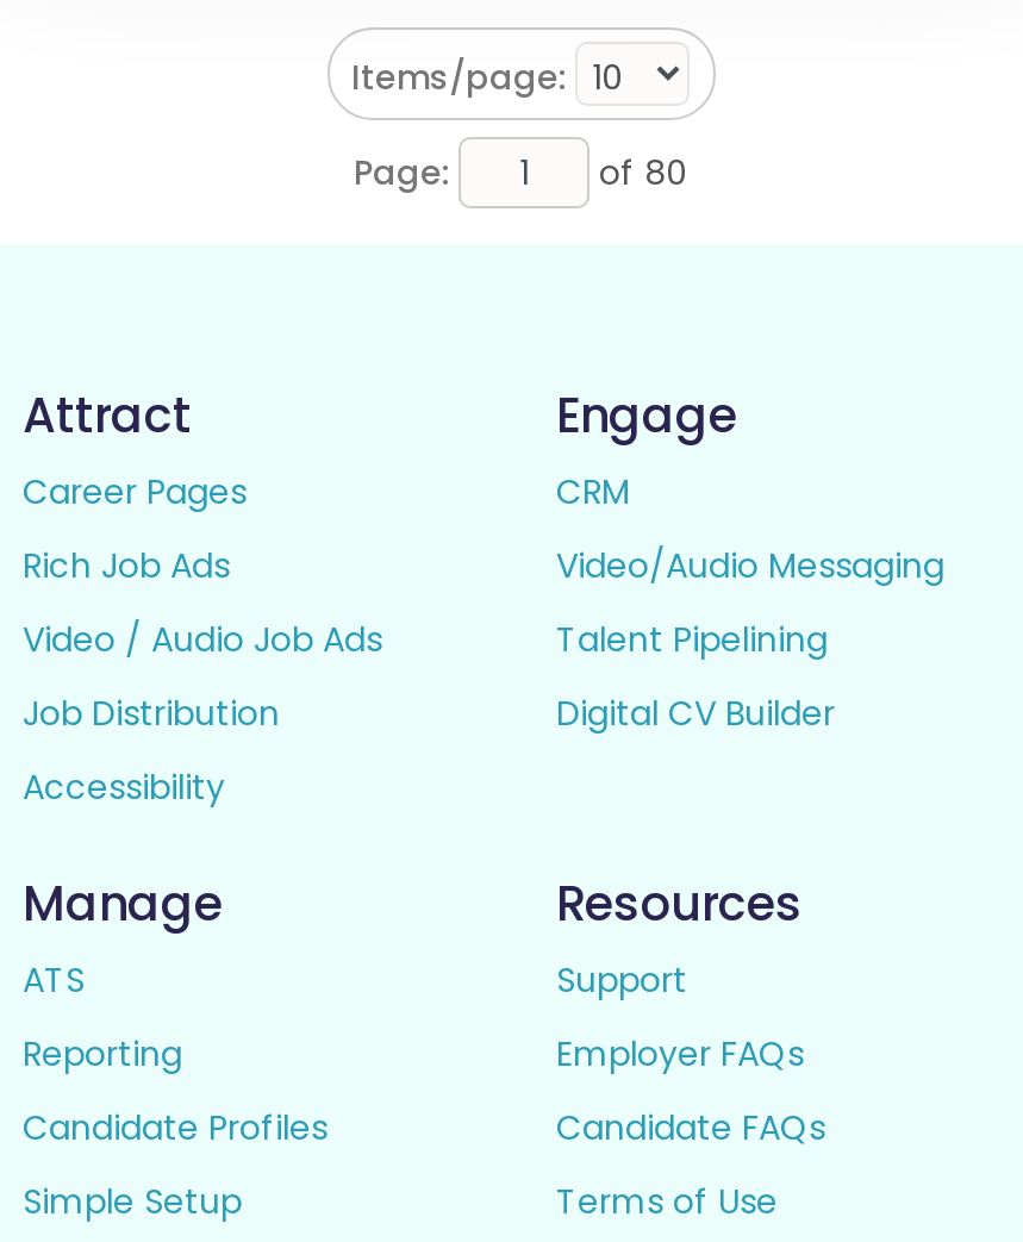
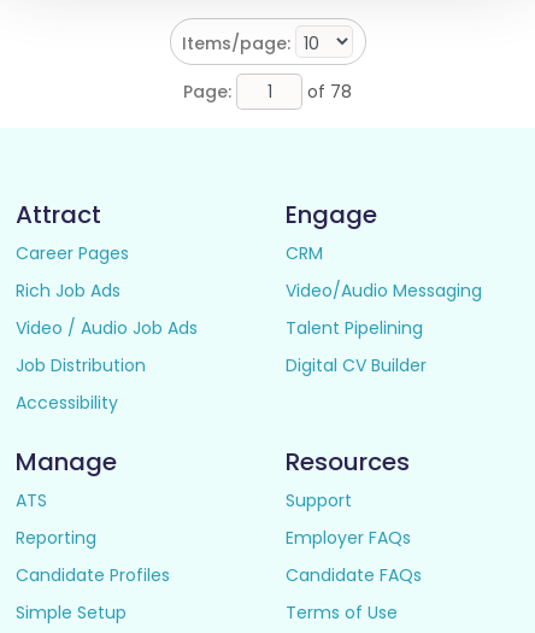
- of 80
+ of 78
